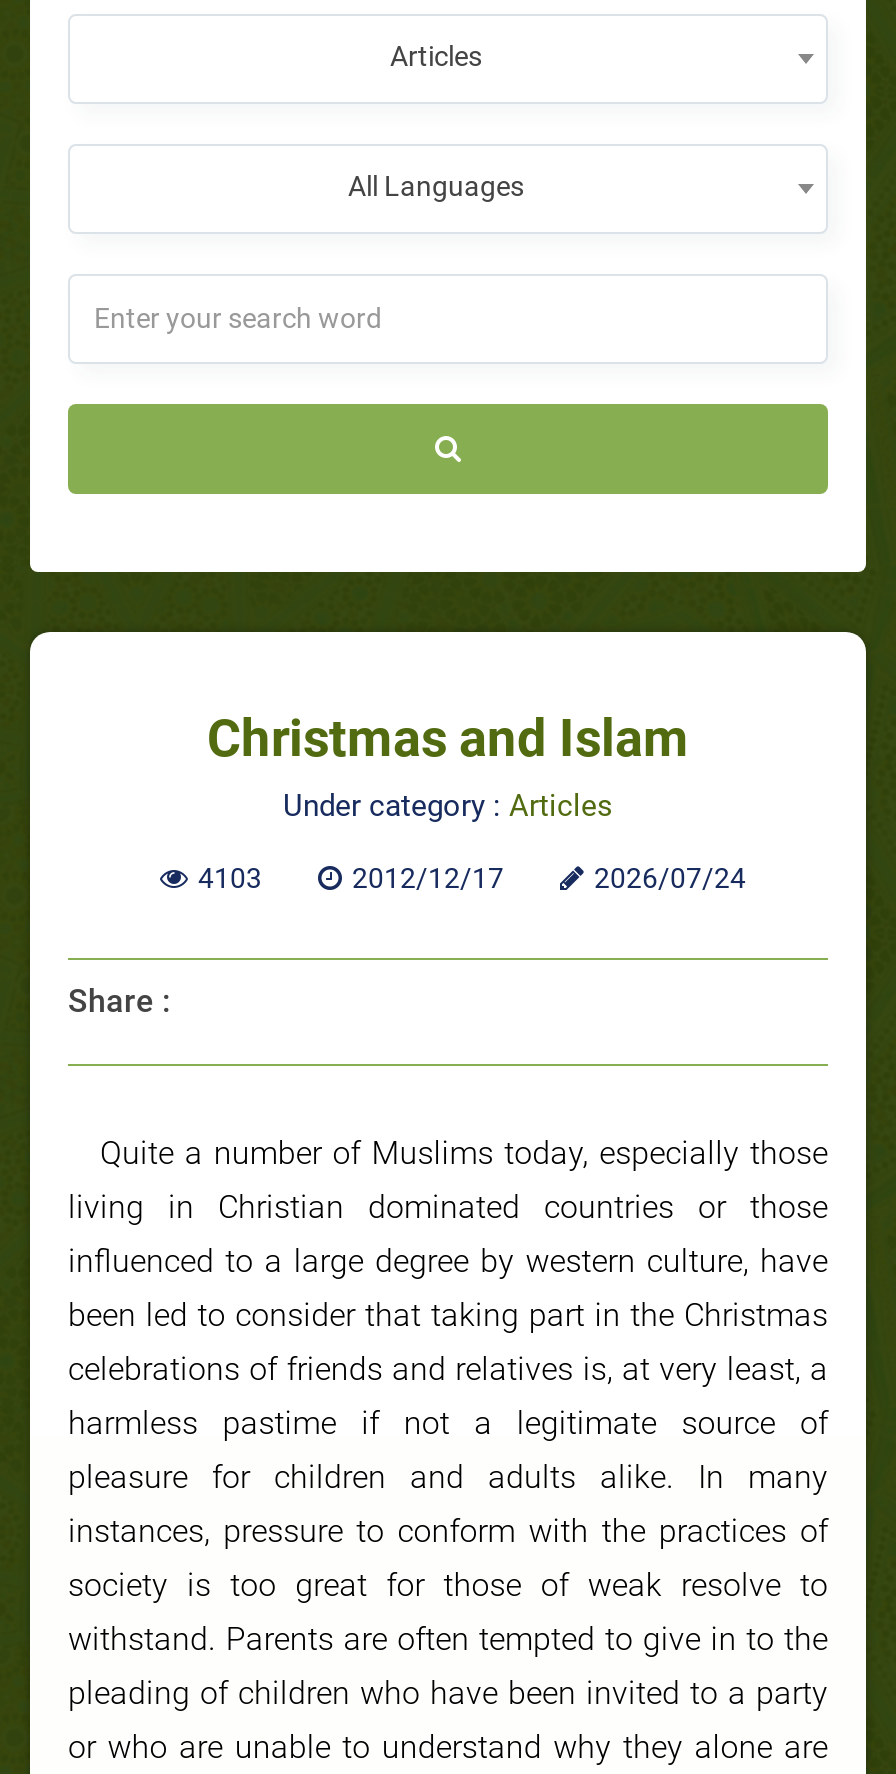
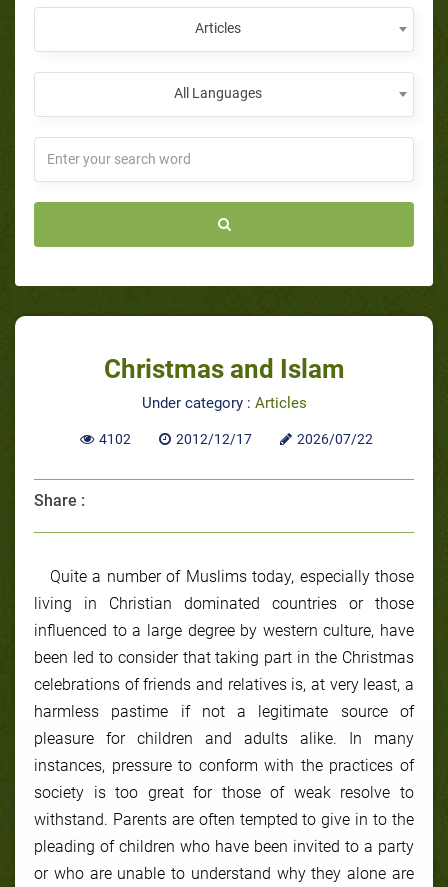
- 4103
+ 4102

- 2026/07/24
+ 2026/07/22
